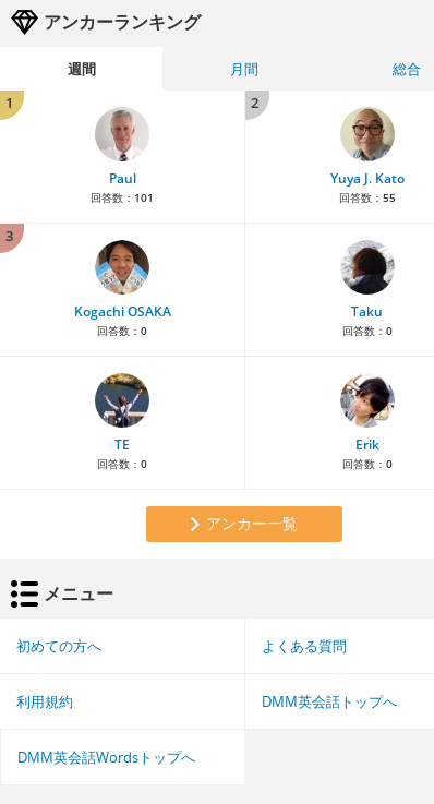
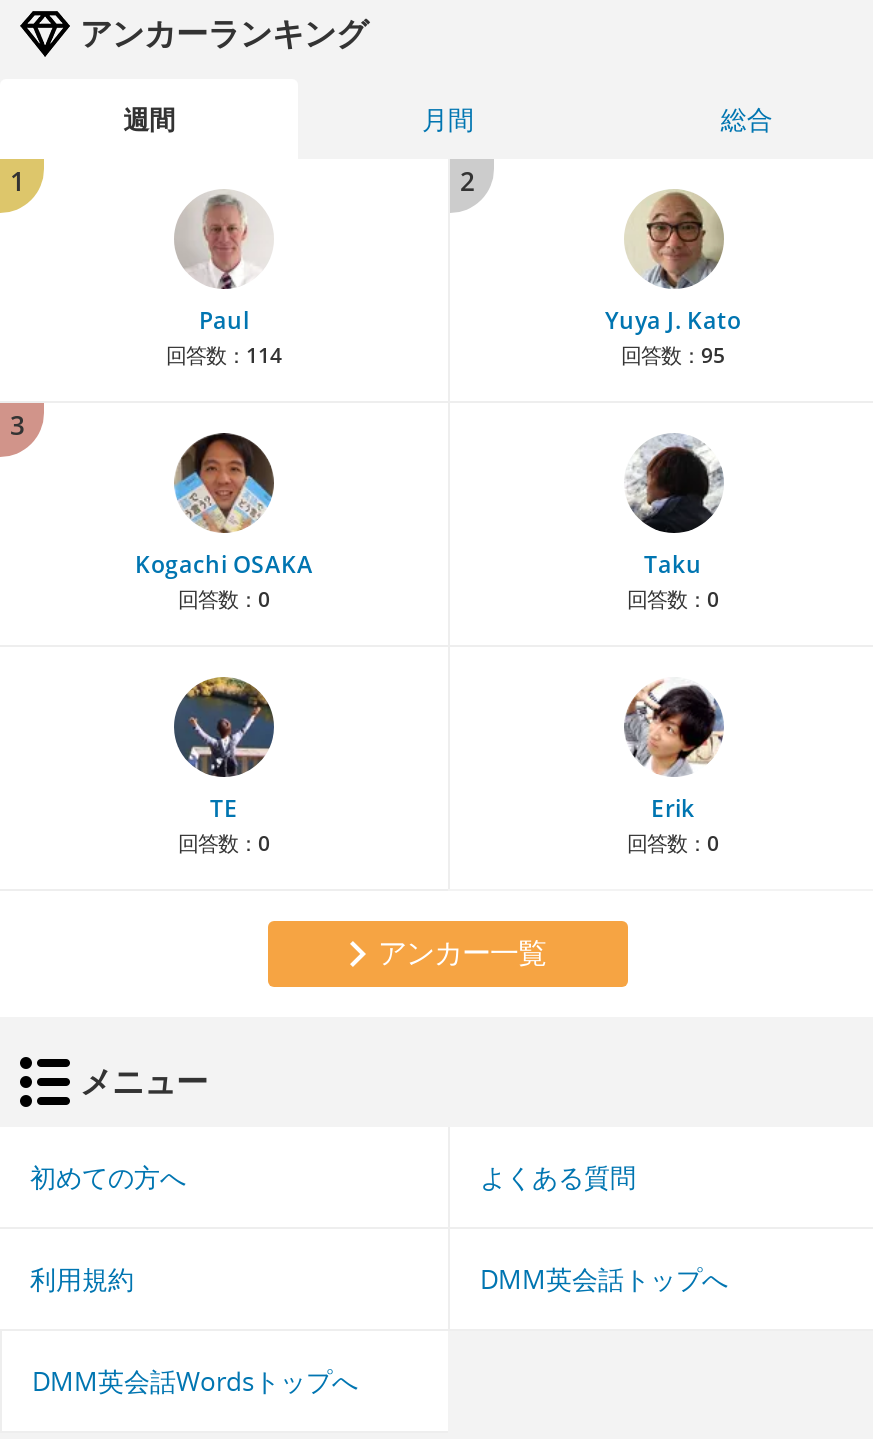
- 回答数：101
+ 回答数：114

- 回答数：55
+ 回答数：95
